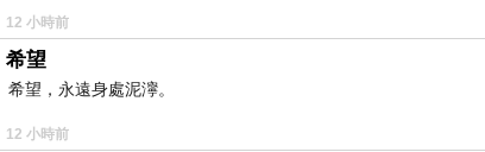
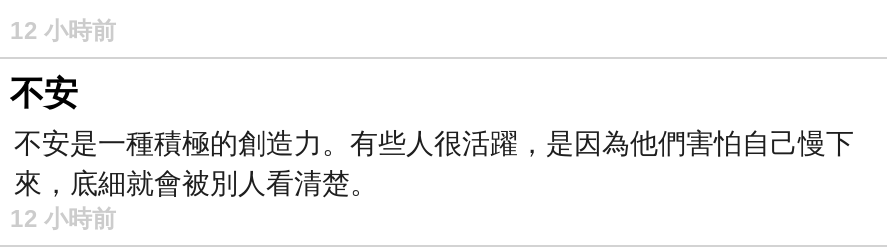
- 希望
- 希望，永遠身處泥濘。
+ 不安
+ 不安是一種積極的創造力。有些人很活躍，是因為他們害怕自己慢下
+ 來，底細就會被別人看清楚。
